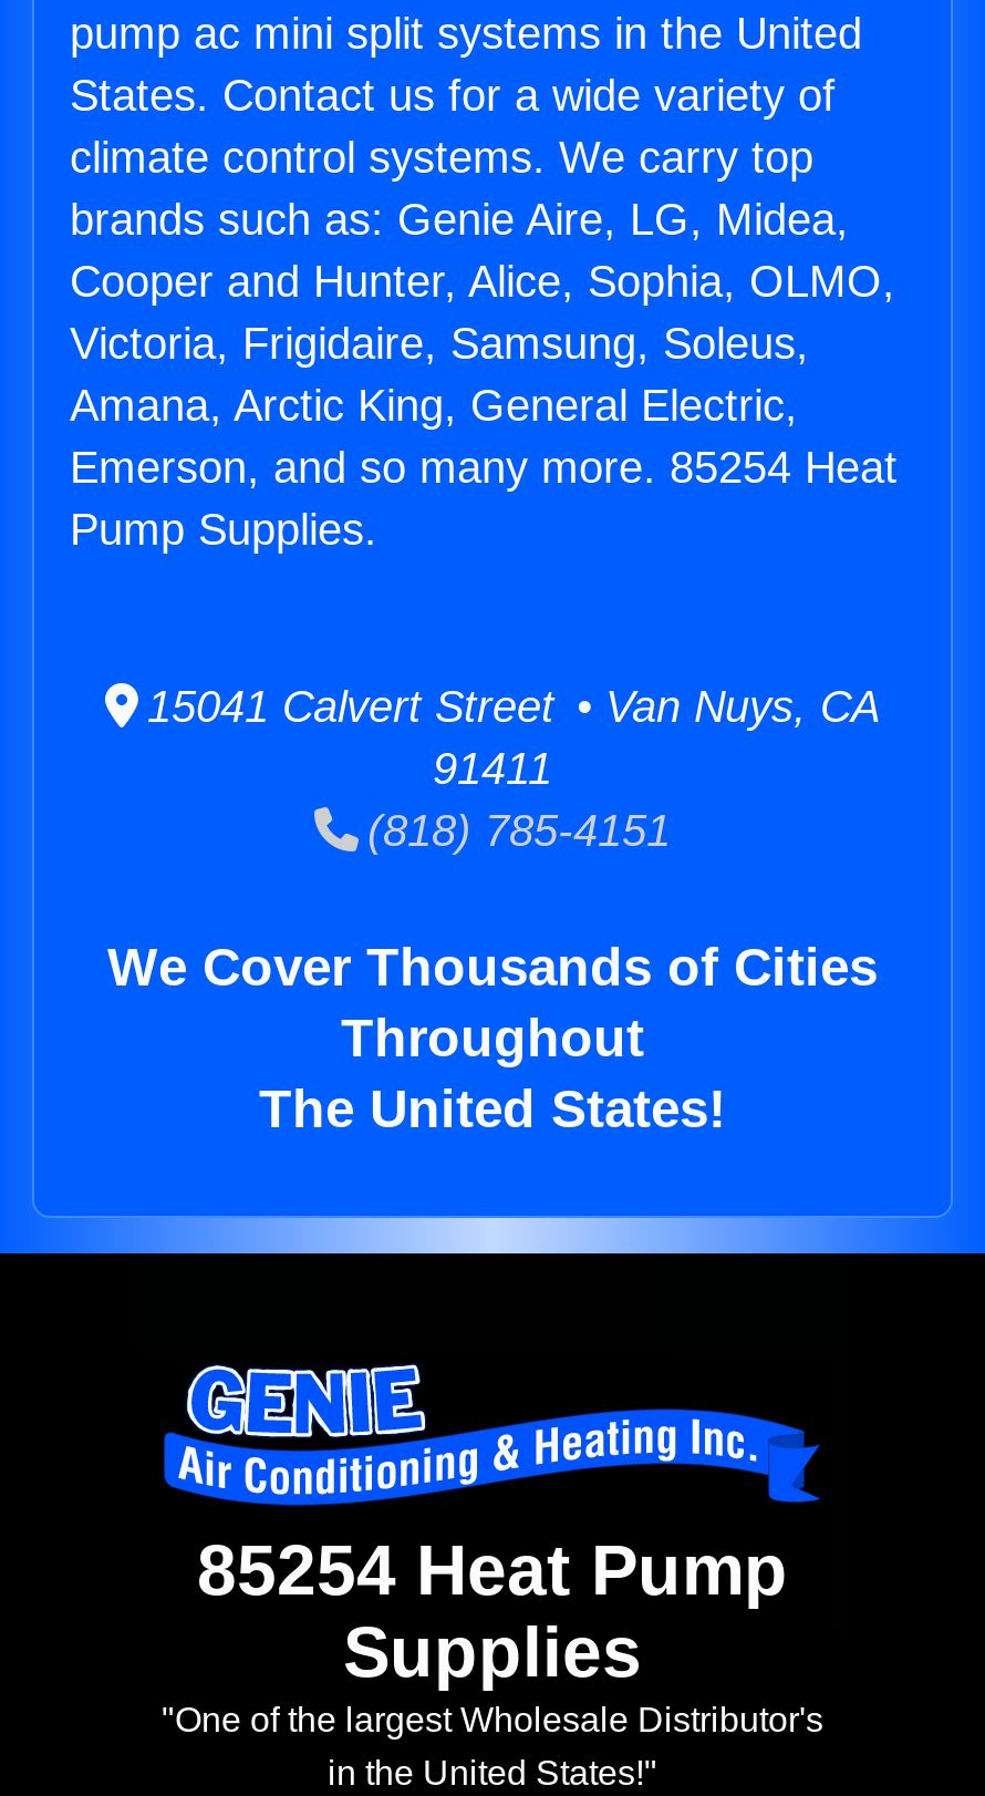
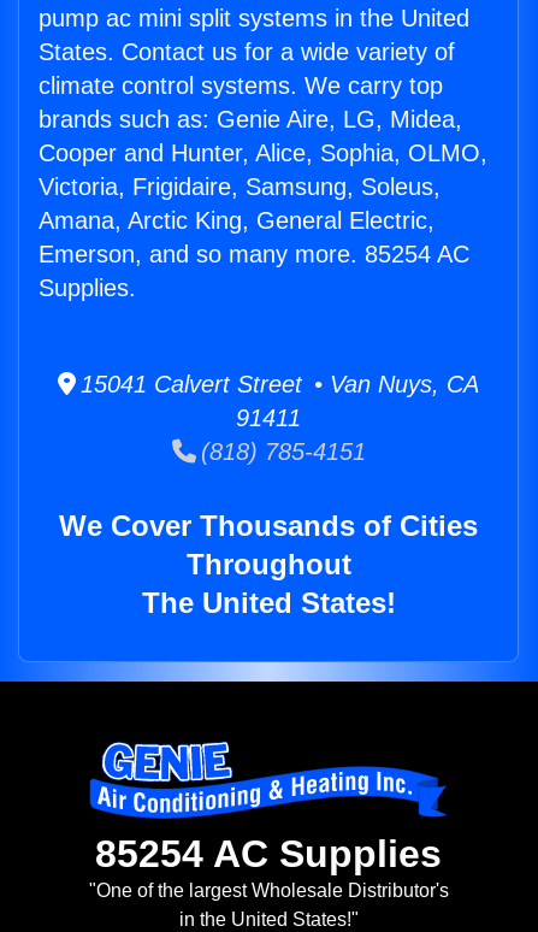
- Emerson, and so many more. 85254 Heat
- Pump Supplies.
+ Emerson, and so many more. 85254 AC
+ Supplies.

- 85254 Heat Pump
- Supplies
+ 85254 AC Supplies
